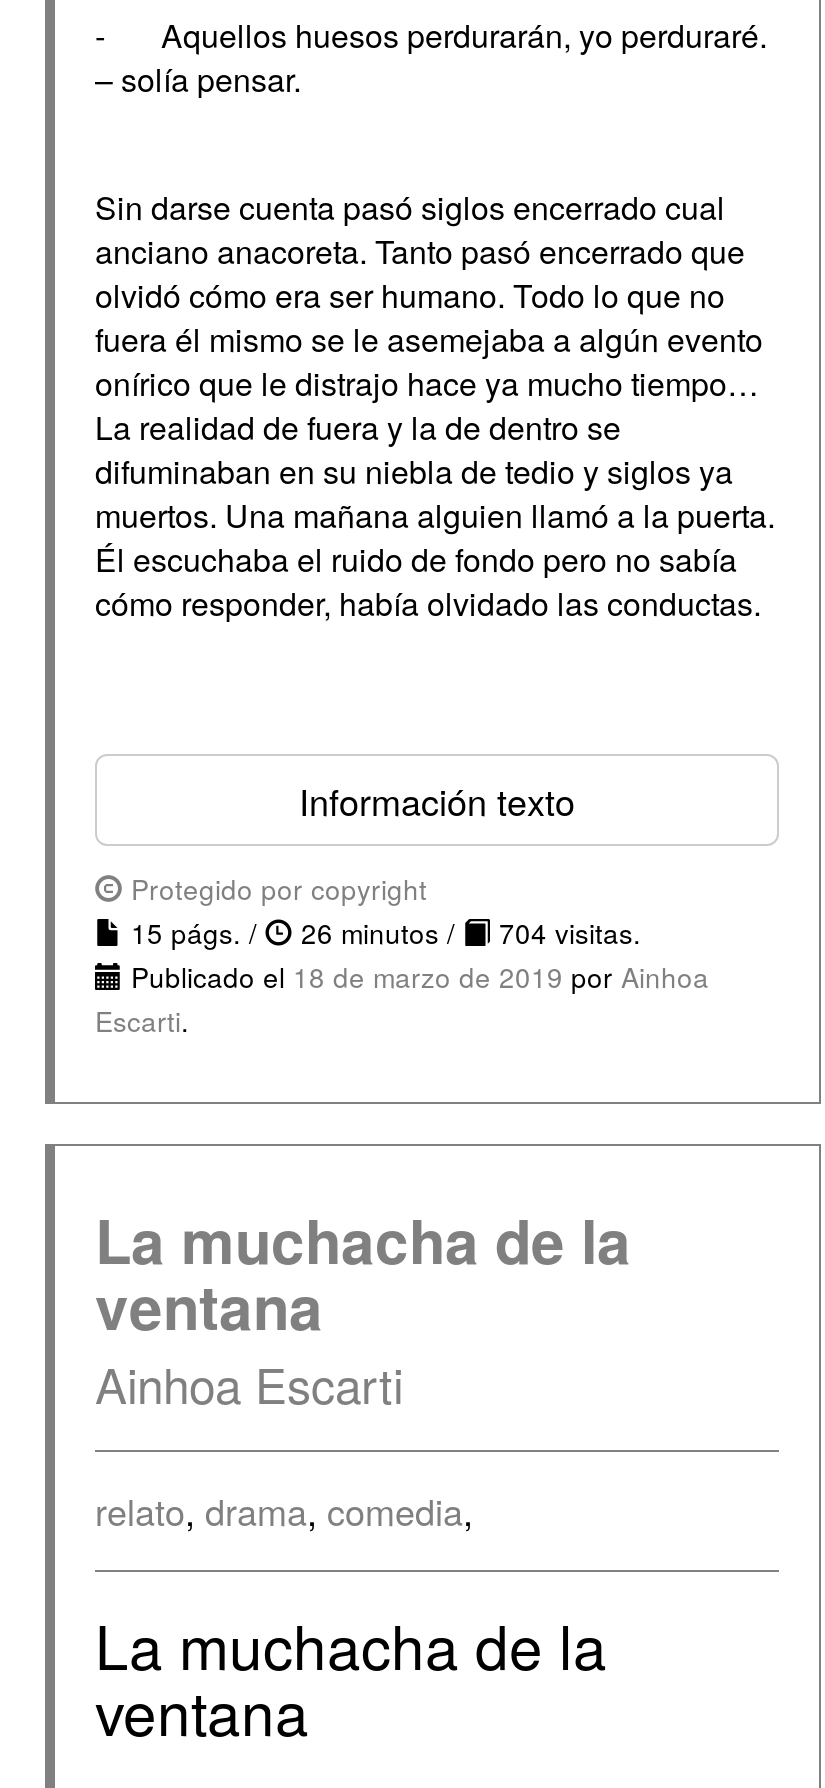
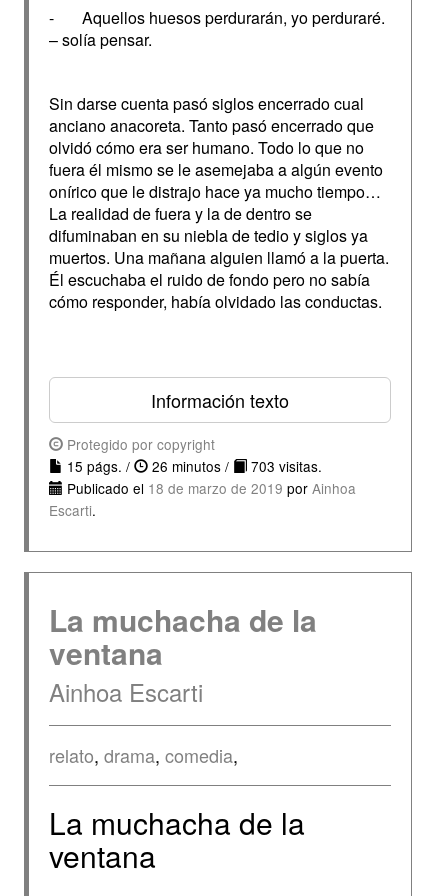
- 15 págs. / 26 minutos / 704 visitas.
+ 15 págs. / 26 minutos / 703 visitas.
